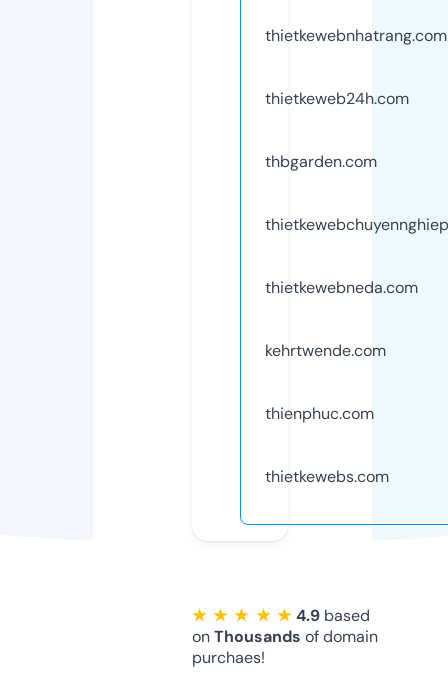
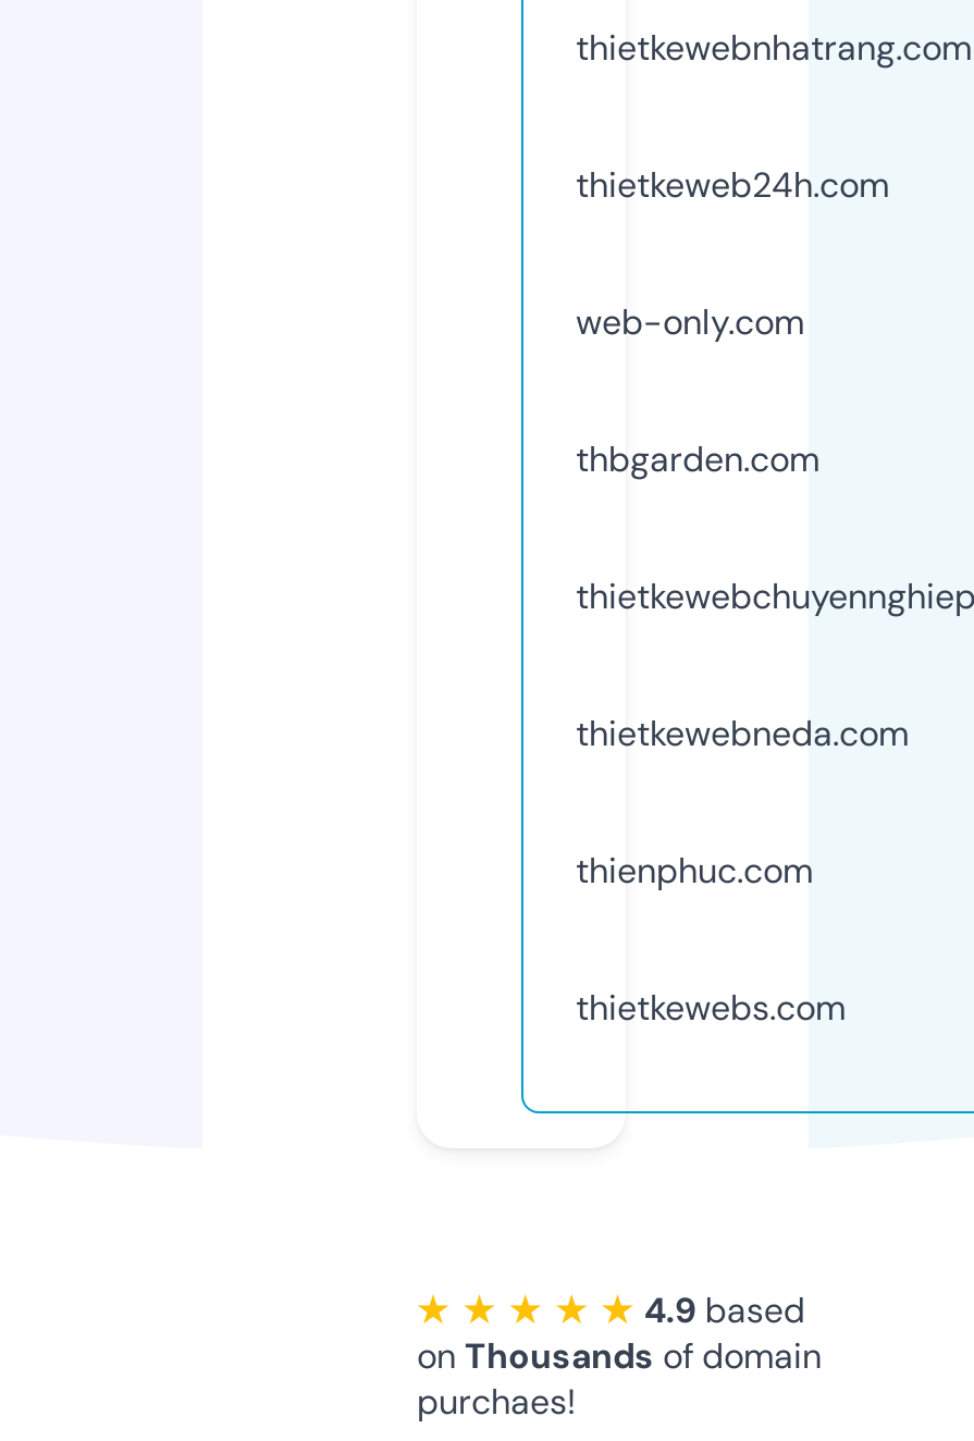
+ web-only.com

moved down: thbgarden.com | thietkewebneda.com

- kehrtwende.com
